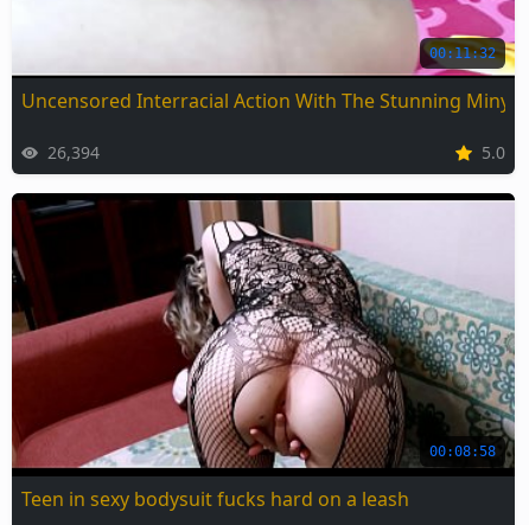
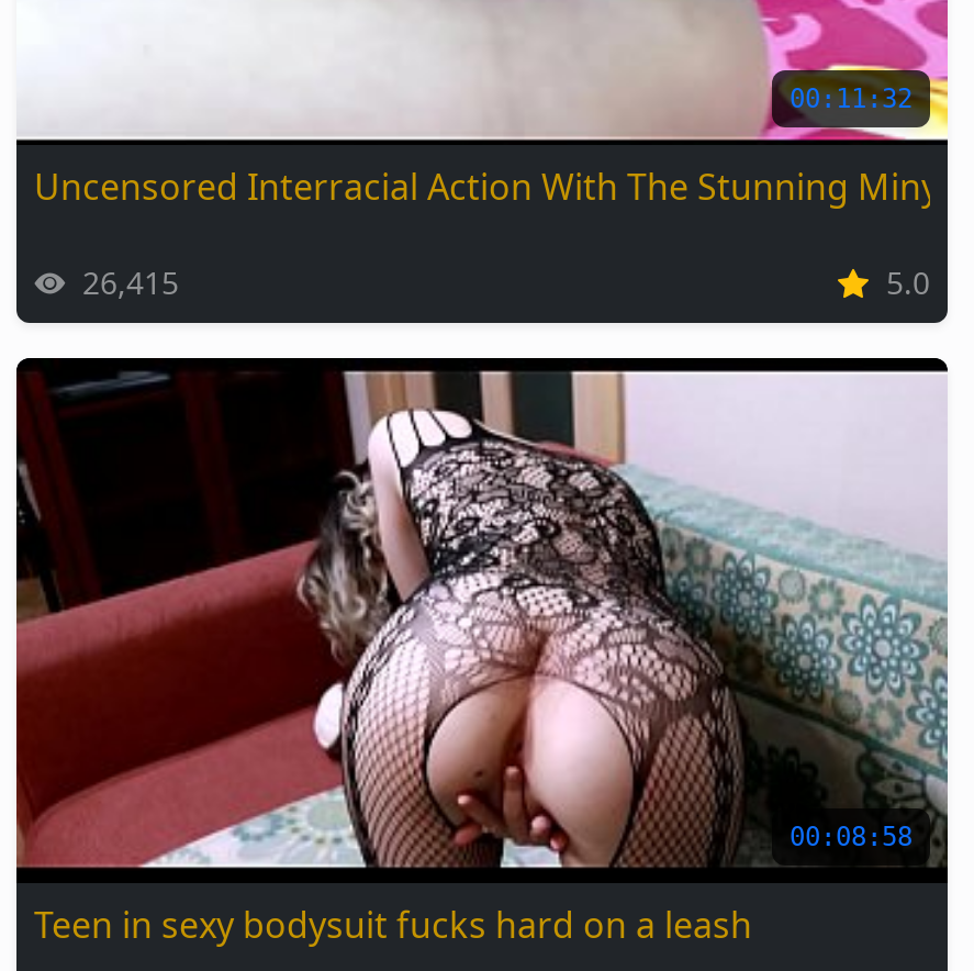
- 26,394
+ 26,415
